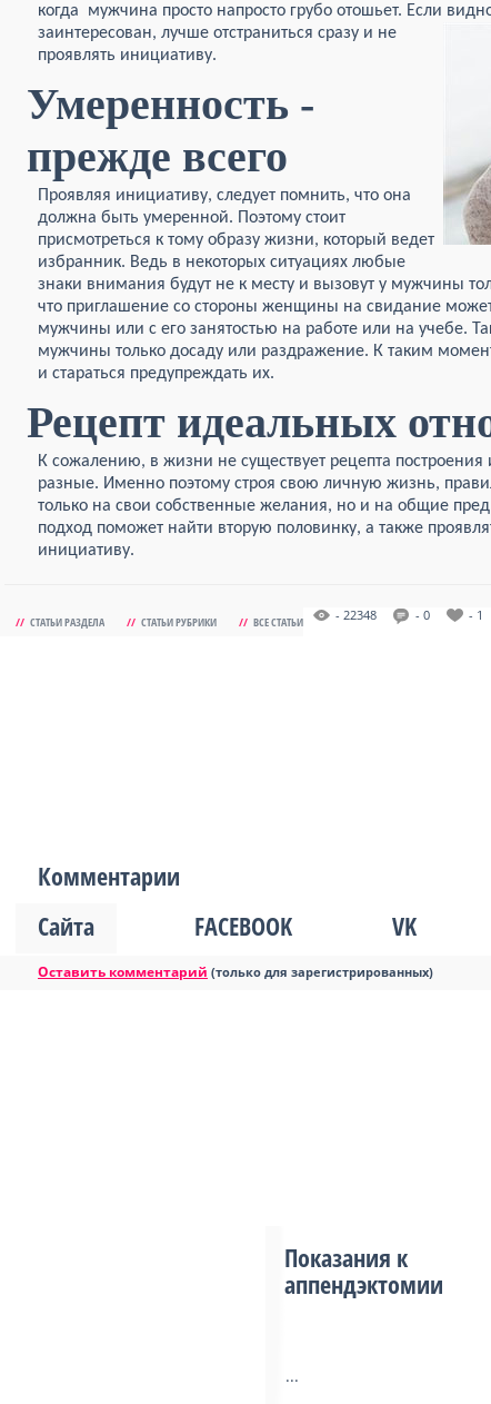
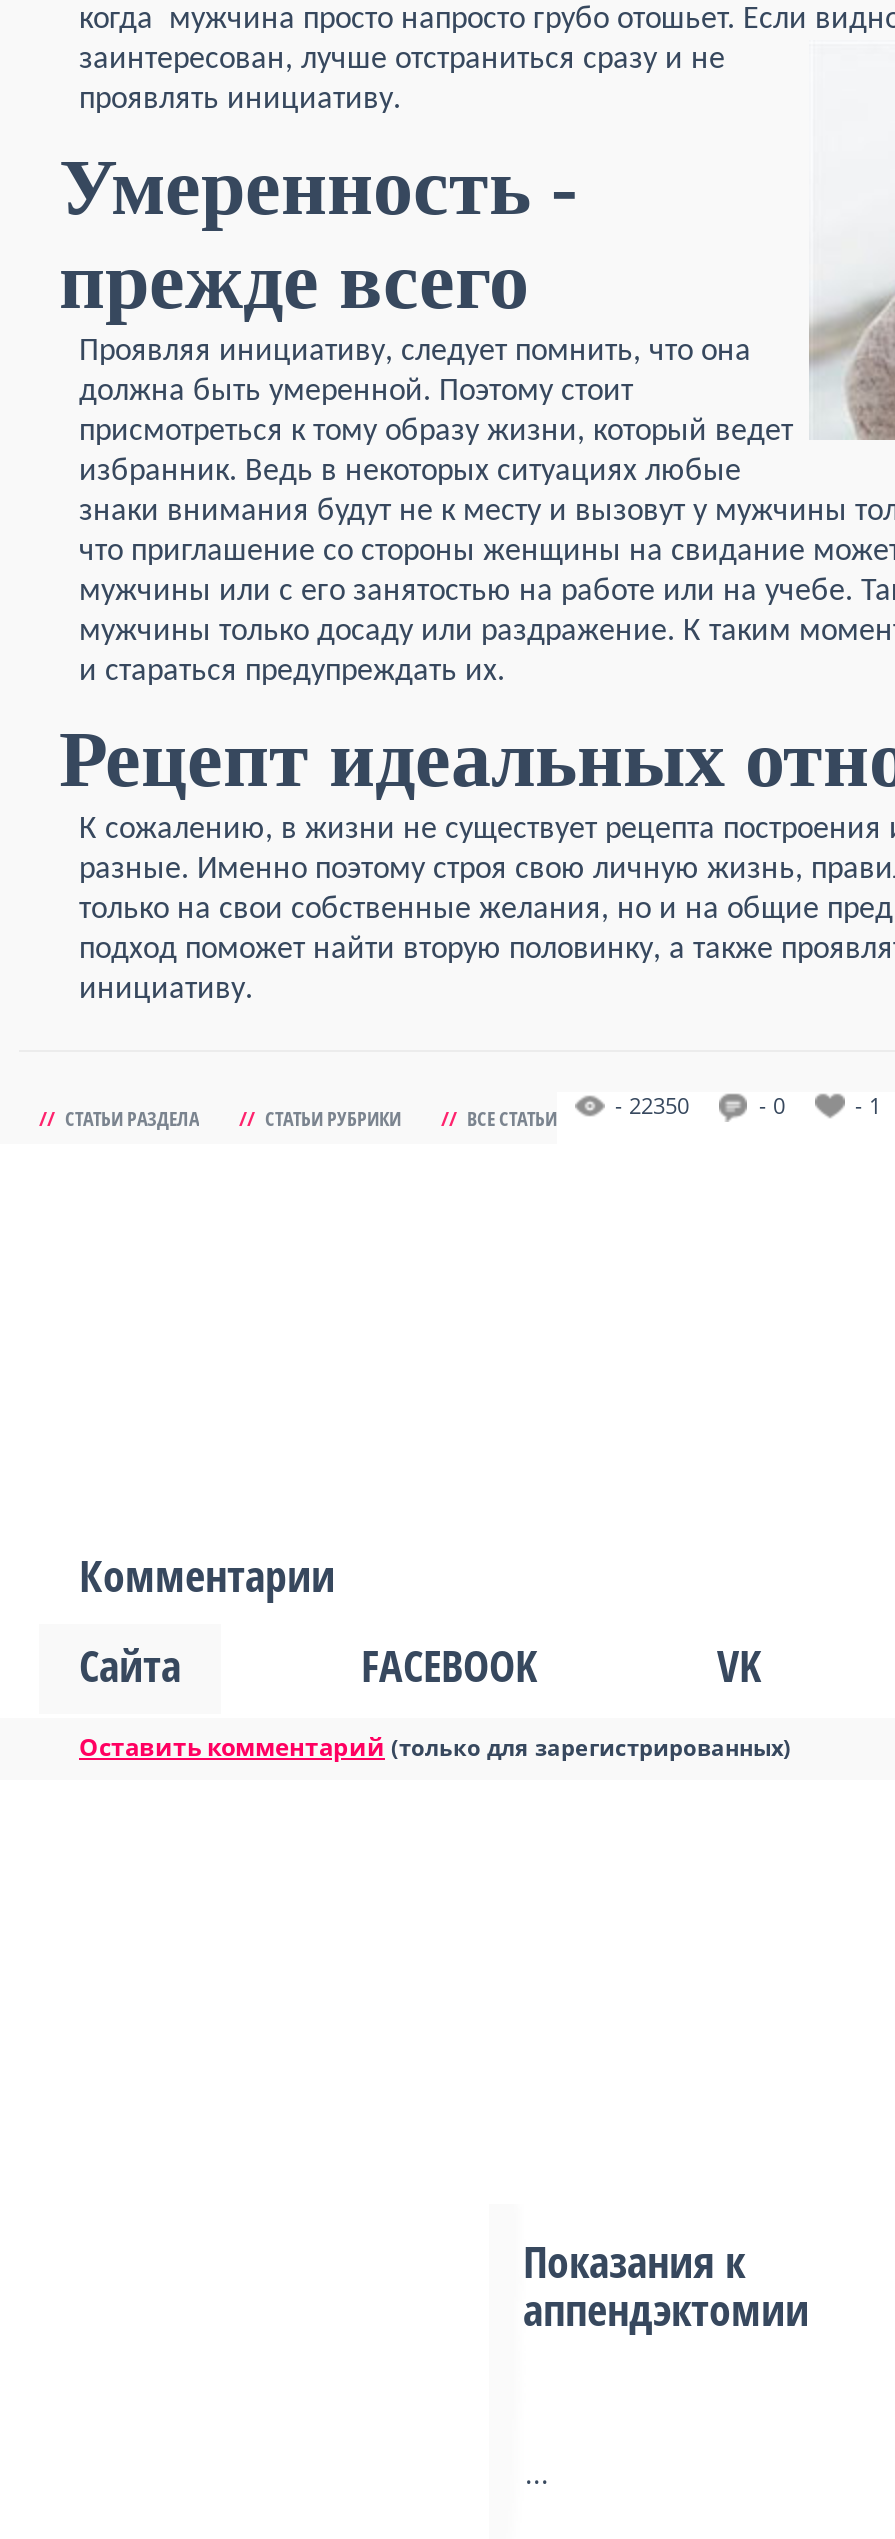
- - 22348
+ - 22350
